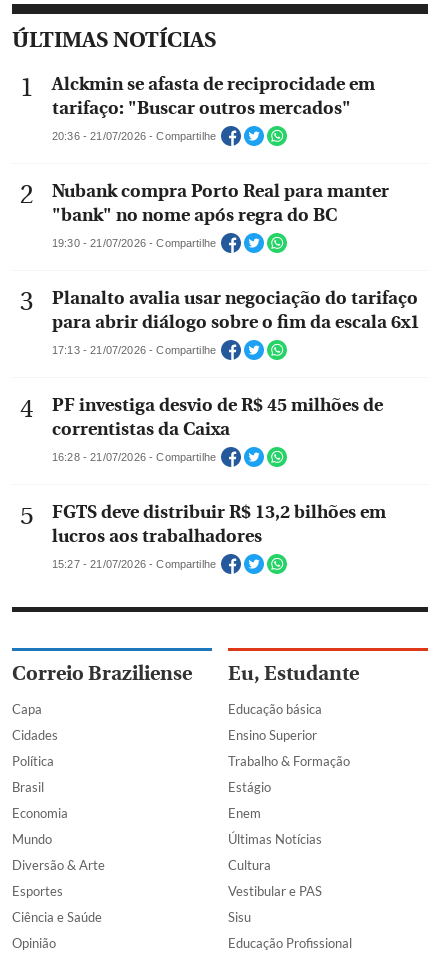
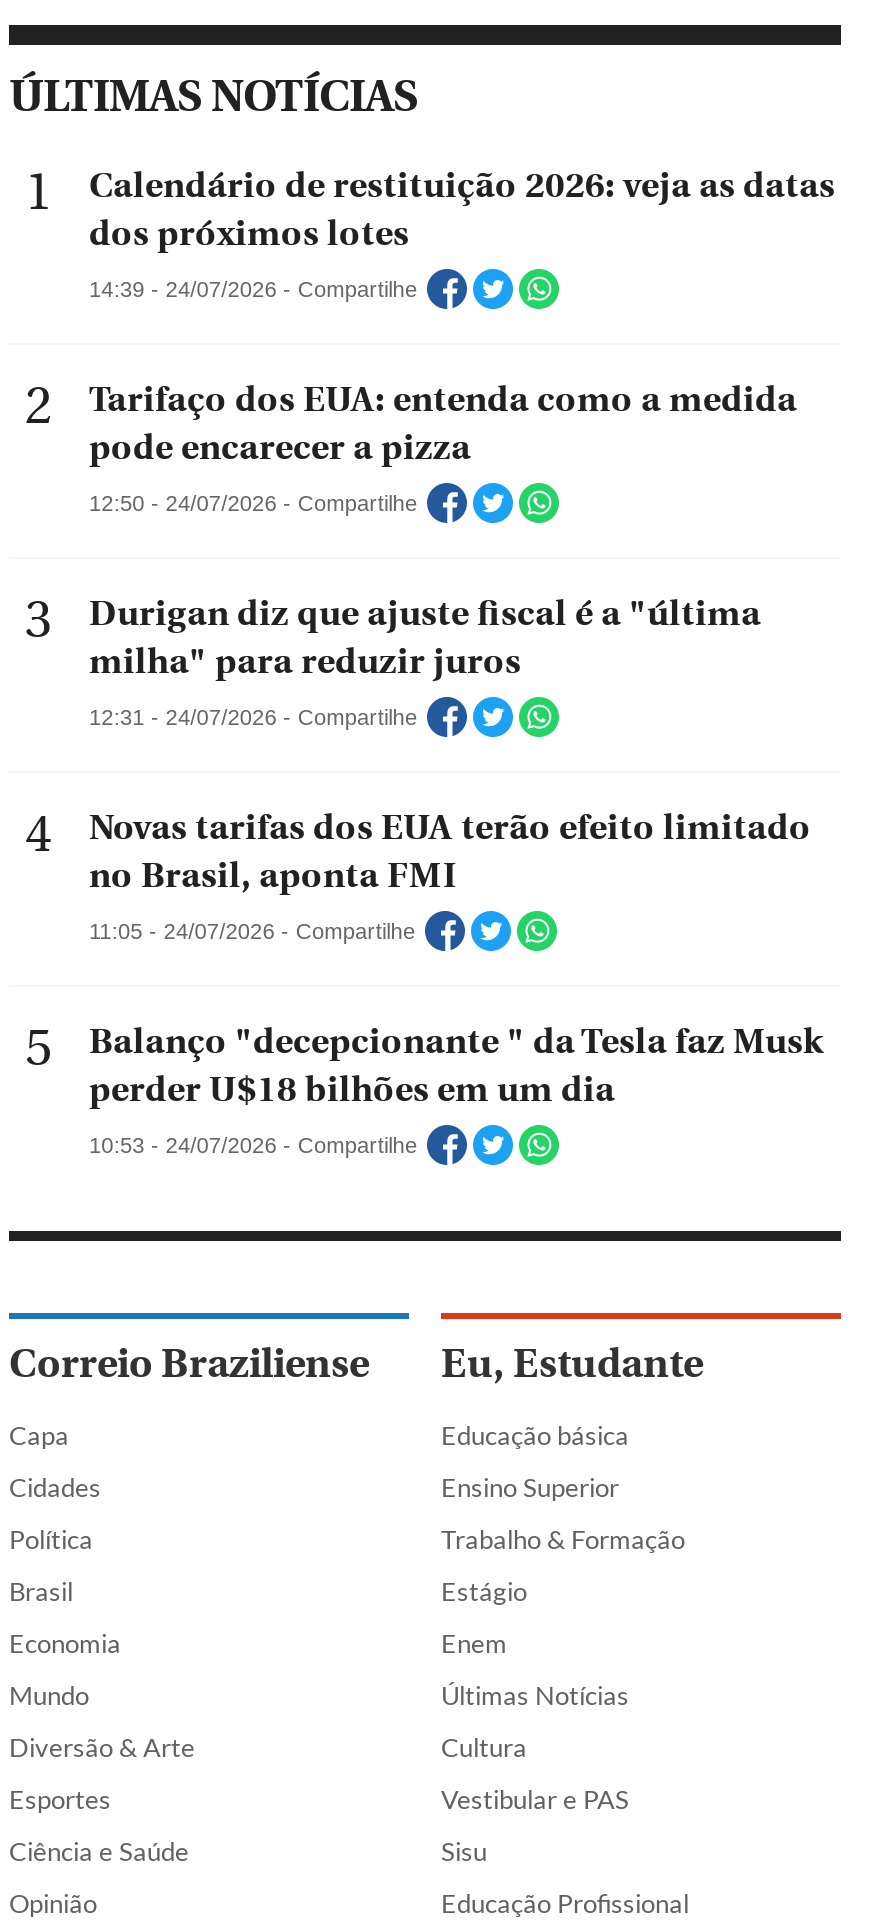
- Alckmin se afasta de reciprocidade em
- tarifaço: "Buscar outros mercados"
+ Calendário de restituição 2026: veja as datas
+ dos próximos lotes

- 20:36 - 21/07/2026 - Compartilhe
+ 14:39 - 24/07/2026 - Compartilhe

- Nubank compra Porto Real para manter
- "bank" no nome após regra do BC
+ Tarifaço dos EUA: entenda como a medida
+ pode encarecer a pizza

- 19:30 - 21/07/2026 - Compartilhe
+ 12:50 - 24/07/2026 - Compartilhe

- Planalto avalia usar negociação do tarifaço
- para abrir diálogo sobre o fim da escala 6x1
+ Durigan diz que ajuste fiscal é a "última
+ milha" para reduzir juros

- 17:13 - 21/07/2026 - Compartilhe
+ 12:31 - 24/07/2026 - Compartilhe

- PF investiga desvio de R$ 45 milhões de
- correntistas da Caixa
+ Novas tarifas dos EUA terão efeito limitado
+ no Brasil, aponta FMI

- 16:28 - 21/07/2026 - Compartilhe
+ 11:05 - 24/07/2026 - Compartilhe

- FGTS deve distribuir R$ 13,2 bilhões em
- lucros aos trabalhadores
+ Balanço "decepcionante " da Tesla faz Musk
+ perder U$18 bilhões em um dia

- 15:27 - 21/07/2026 - Compartilhe
+ 10:53 - 24/07/2026 - Compartilhe
